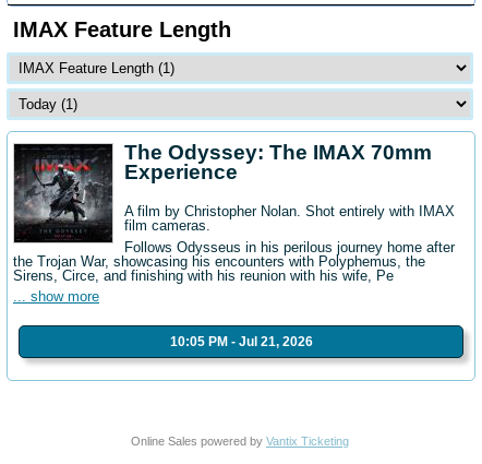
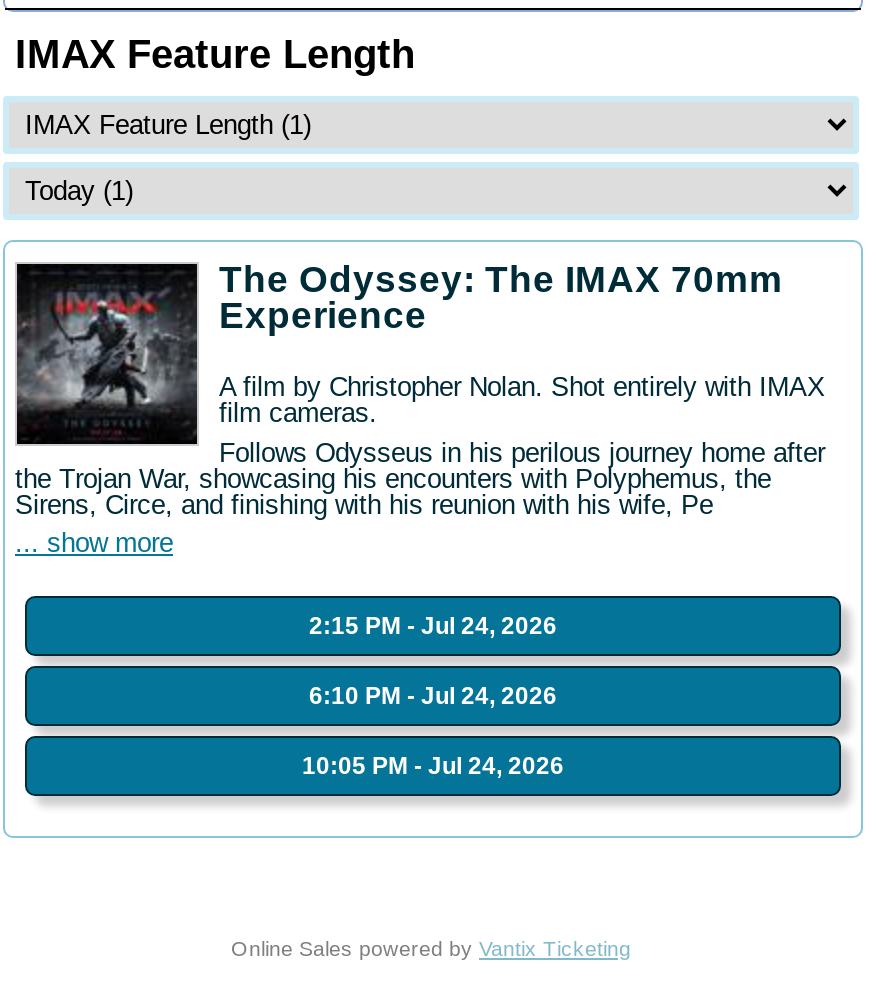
- 10:05 PM - Jul 21, 2026
+ 2:15 PM - Jul 24, 2026
+ 6:10 PM - Jul 24, 2026
+ 10:05 PM - Jul 24, 2026
